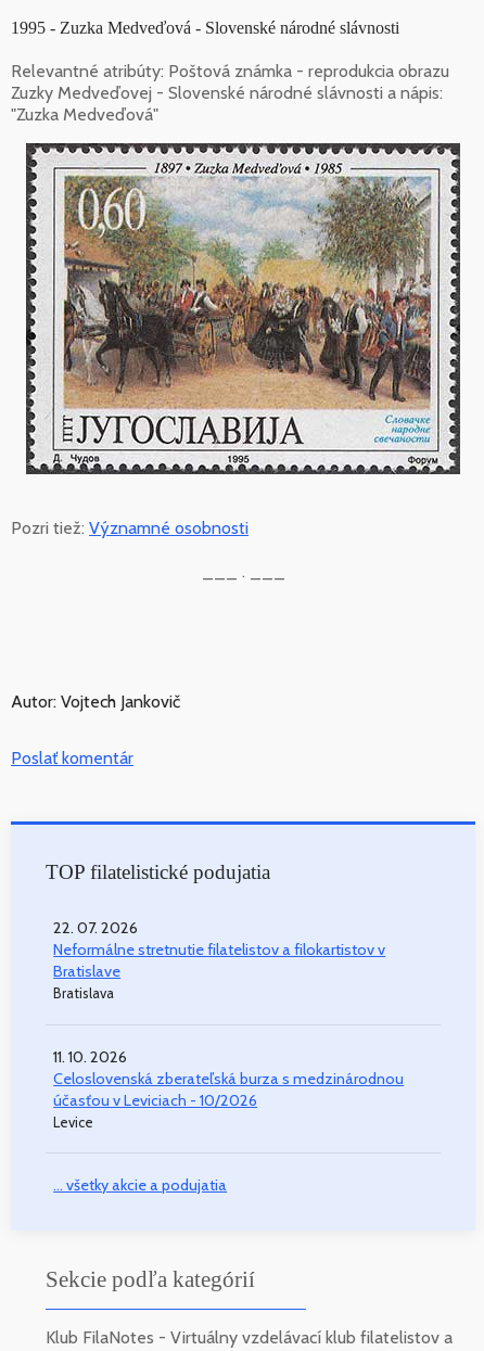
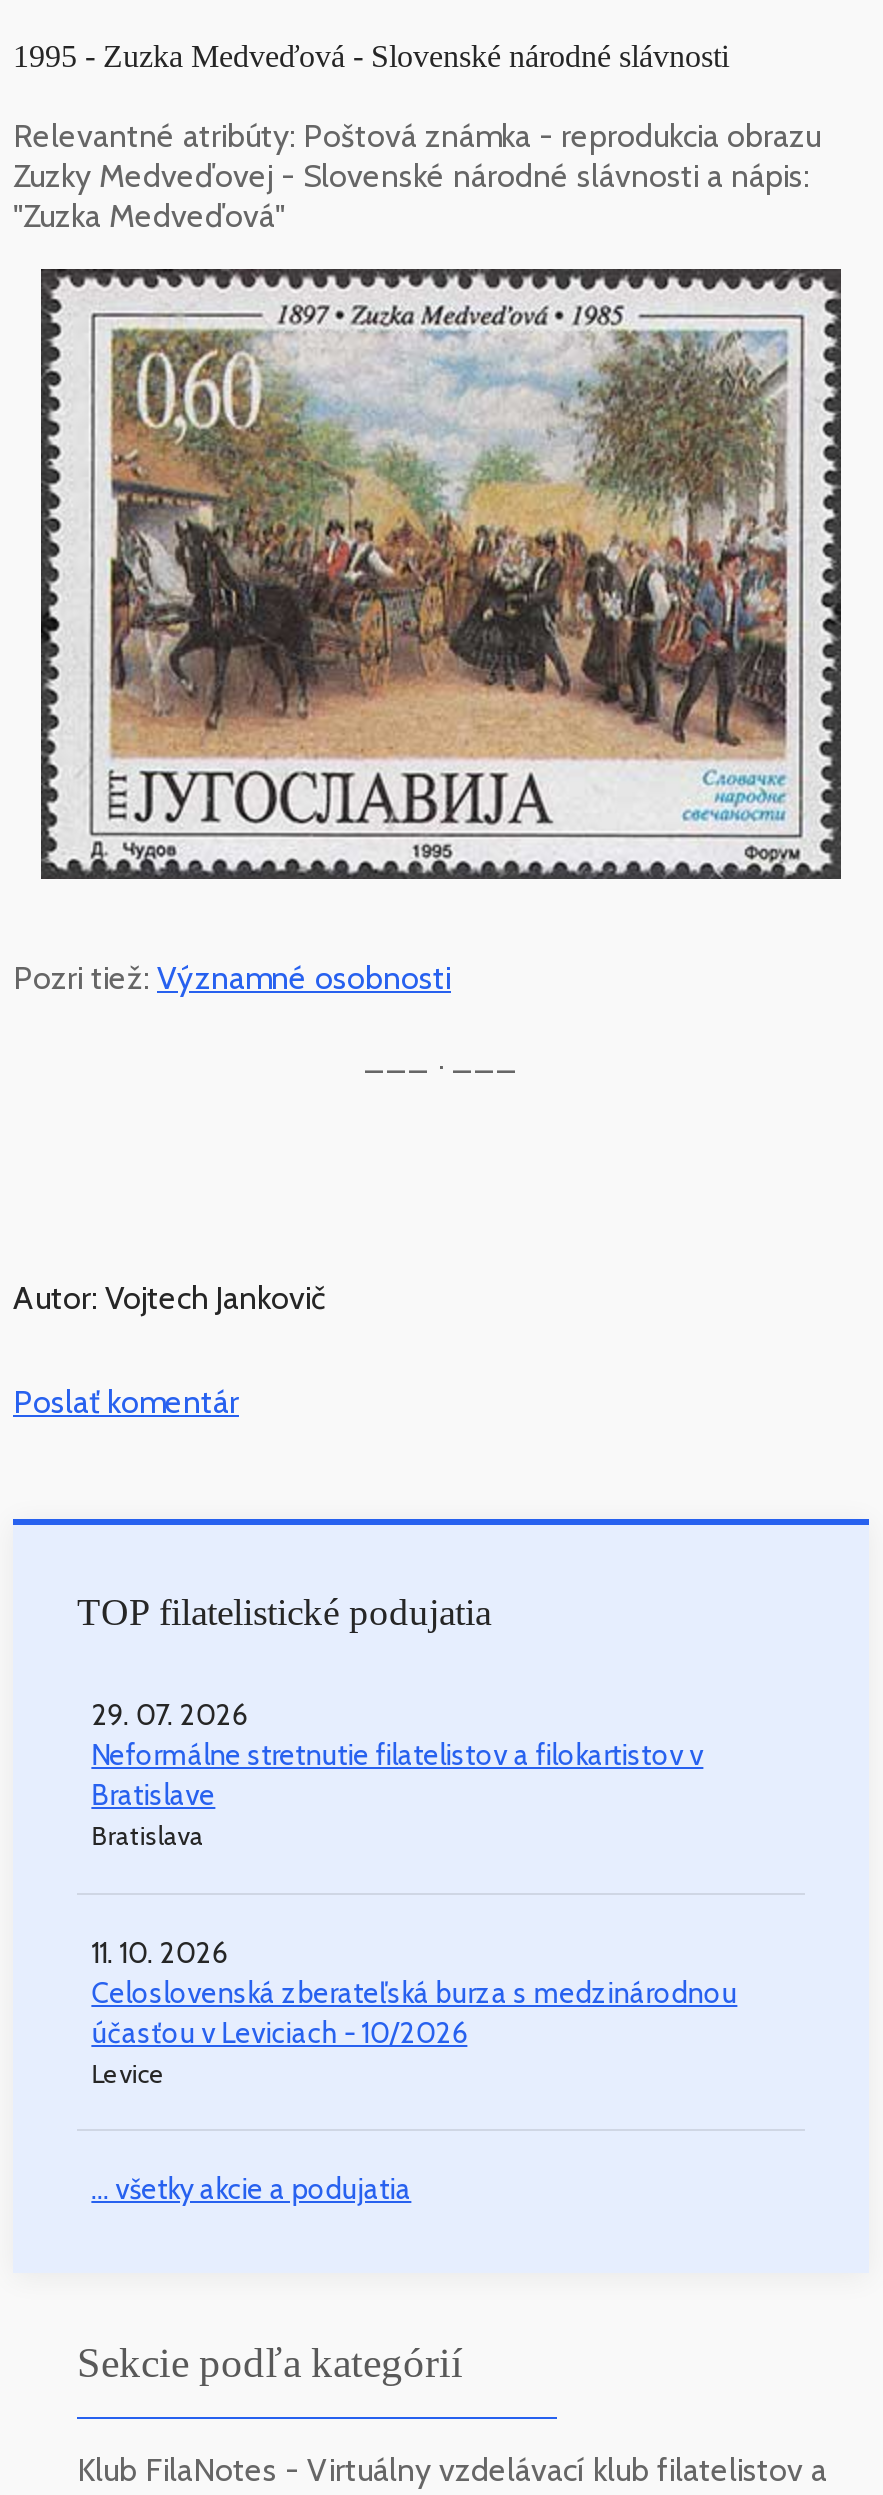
- 22. 07. 2026
+ 29. 07. 2026
